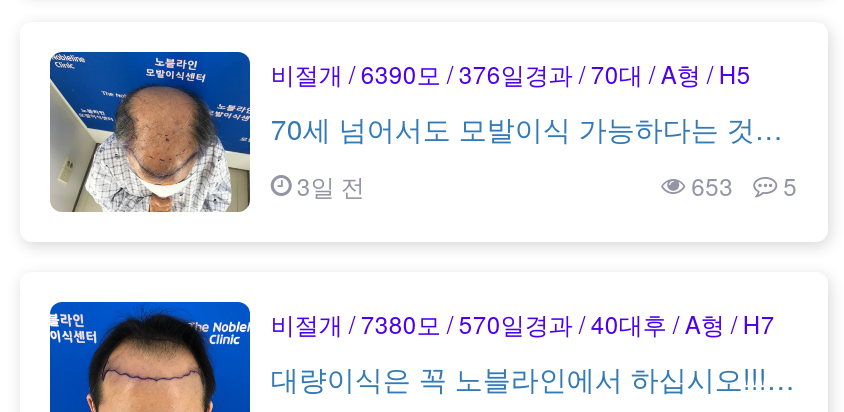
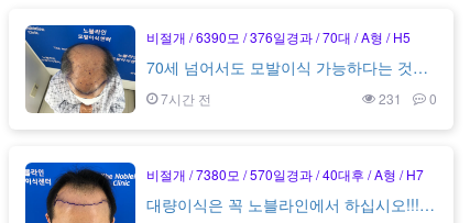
- 3일 전
+ 7시간 전

- 653
+ 231

- 5
+ 0
